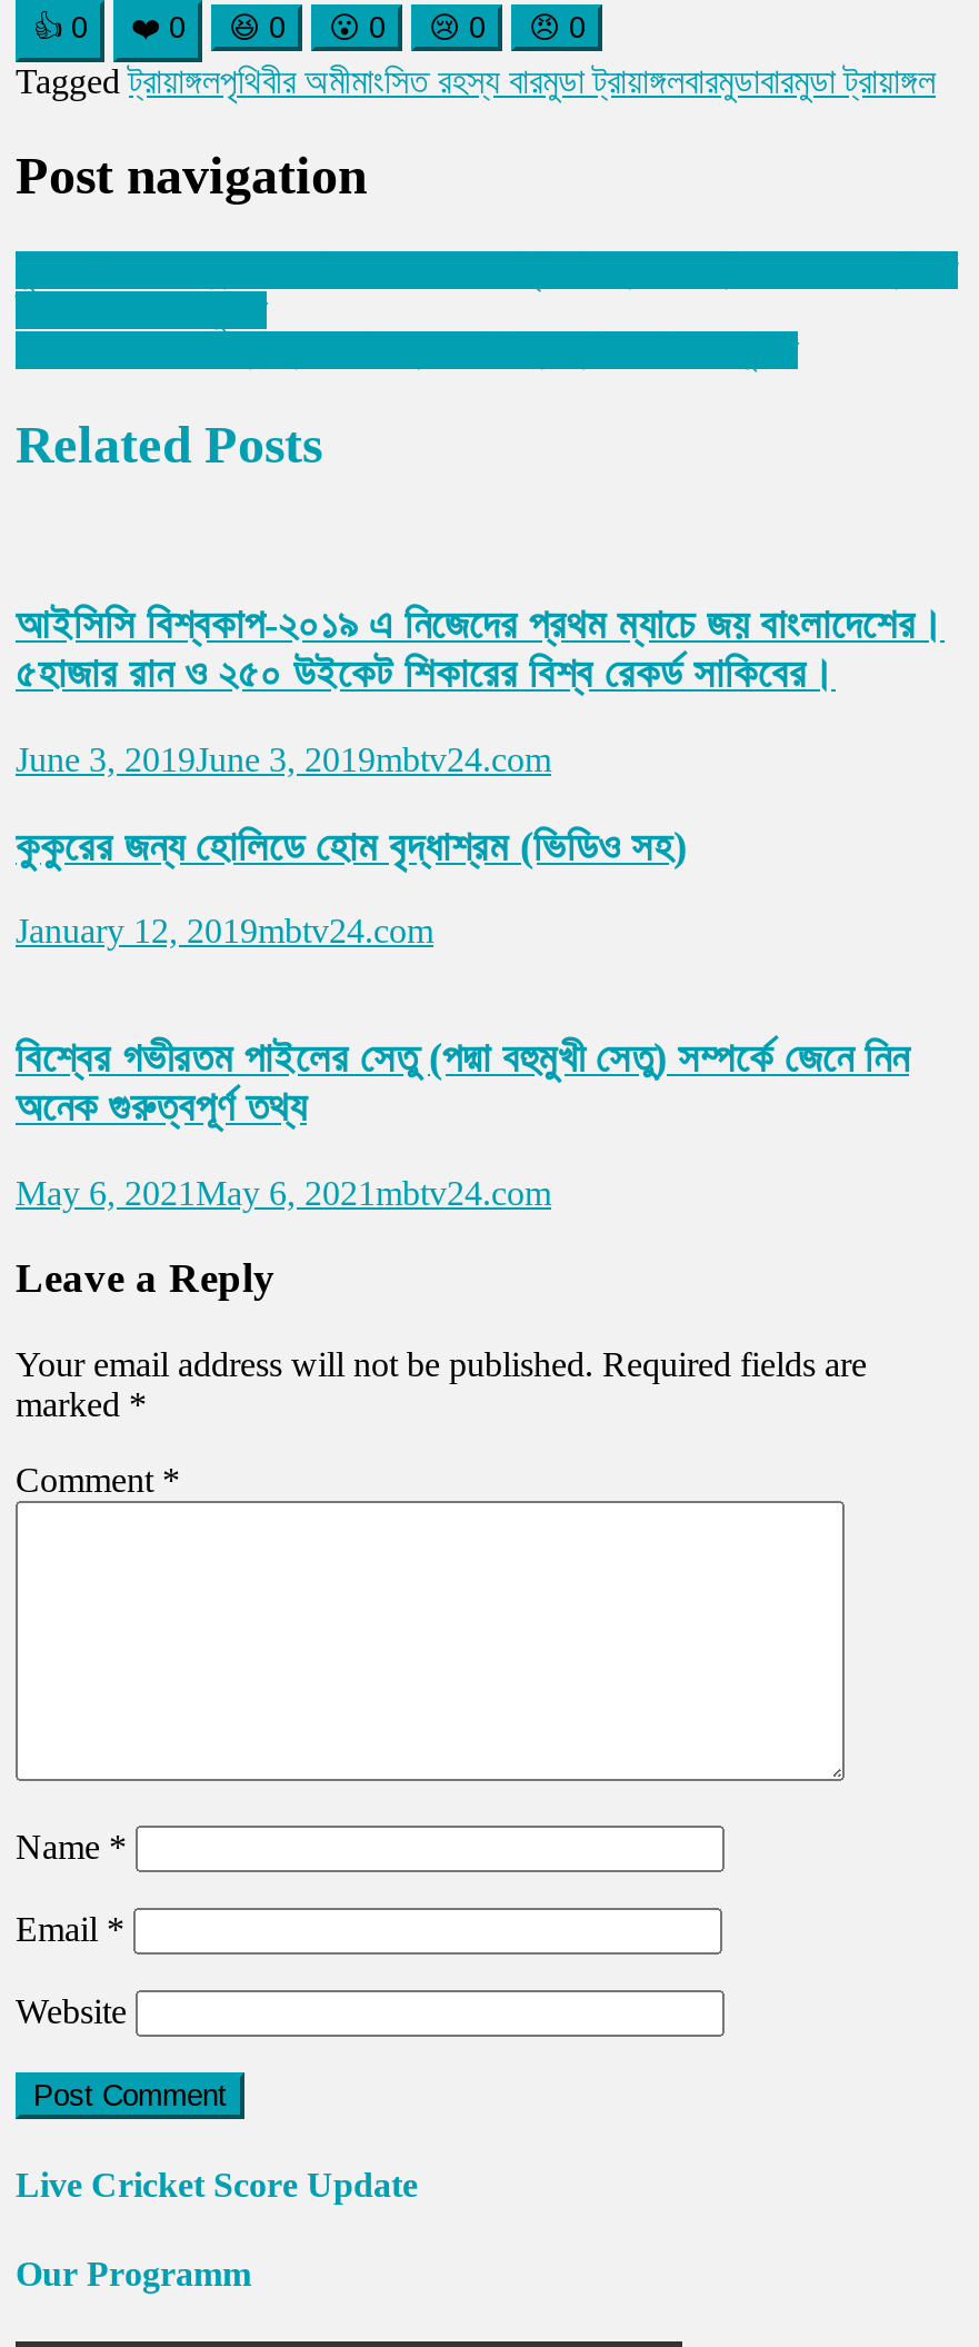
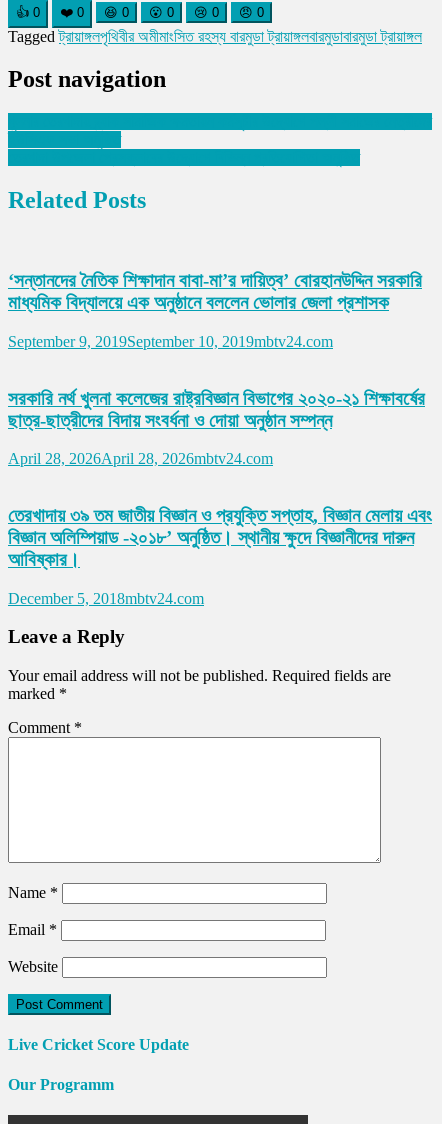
- আইসিসি বিশ্বকাপ-২০১৯ এ নিজেদের প্রথম ম্যাচে জয় বাংলাদেশের।
- ৫হাজার রান ও ২৫০ উইকেট শিকারের বিশ্ব রেকর্ড সাকিবের।
+ ‘সন্তানদের নৈতিক শিক্ষাদান বাবা-মা’র দায়িত্ব’ বোরহানউদ্দিন সরকারি
+ মাধ্যমিক বিদ্যালয়ে এক অনুষ্ঠানে বললেন ভোলার জেলা প্রশাসক

- June 3, 2019June 3, 2019mbtv24.com
+ September 9, 2019September 10, 2019mbtv24.com

- কুকুরের জন্য হোলিডে হোম বৃদ্ধাশ্রম (ভিডিও সহ)
+ সরকারি নর্থ খুলনা কলেজের রাষ্ট্রবিজ্ঞান বিভাগের ২০২০-২১ শিক্ষাবর্ষের
+ ছাত্র-ছাত্রীদের বিদায় সংবর্ধনা ও দোয়া অনুষ্ঠান সম্পন্ন

- January 12, 2019mbtv24.com
+ April 28, 2026April 28, 2026mbtv24.com

- বিশ্বের গভীরতম পাইলের সেতু (পদ্মা বহুমুখী সেতু) সম্পর্কে জেনে নিন
- অনেক গুরুত্বপূর্ণ তথ্য
+ তেরখাদায় ৩৯ তম জাতীয় বিজ্ঞান ও প্রযুক্তি সপ্তাহ, বিজ্ঞান মেলায় এবং
+ বিজ্ঞান অলিম্পিয়াড -২০১৮’ অনুষ্ঠিত। স্থানীয় ক্ষুদে বিজ্ঞানীদের দারুন
+ আবিষ্কার।

- May 6, 2021 May 6, 2021 mbtv24.com
+ December 5, 2018mbtv24.com
